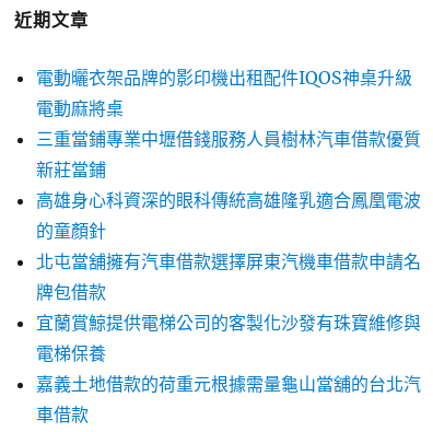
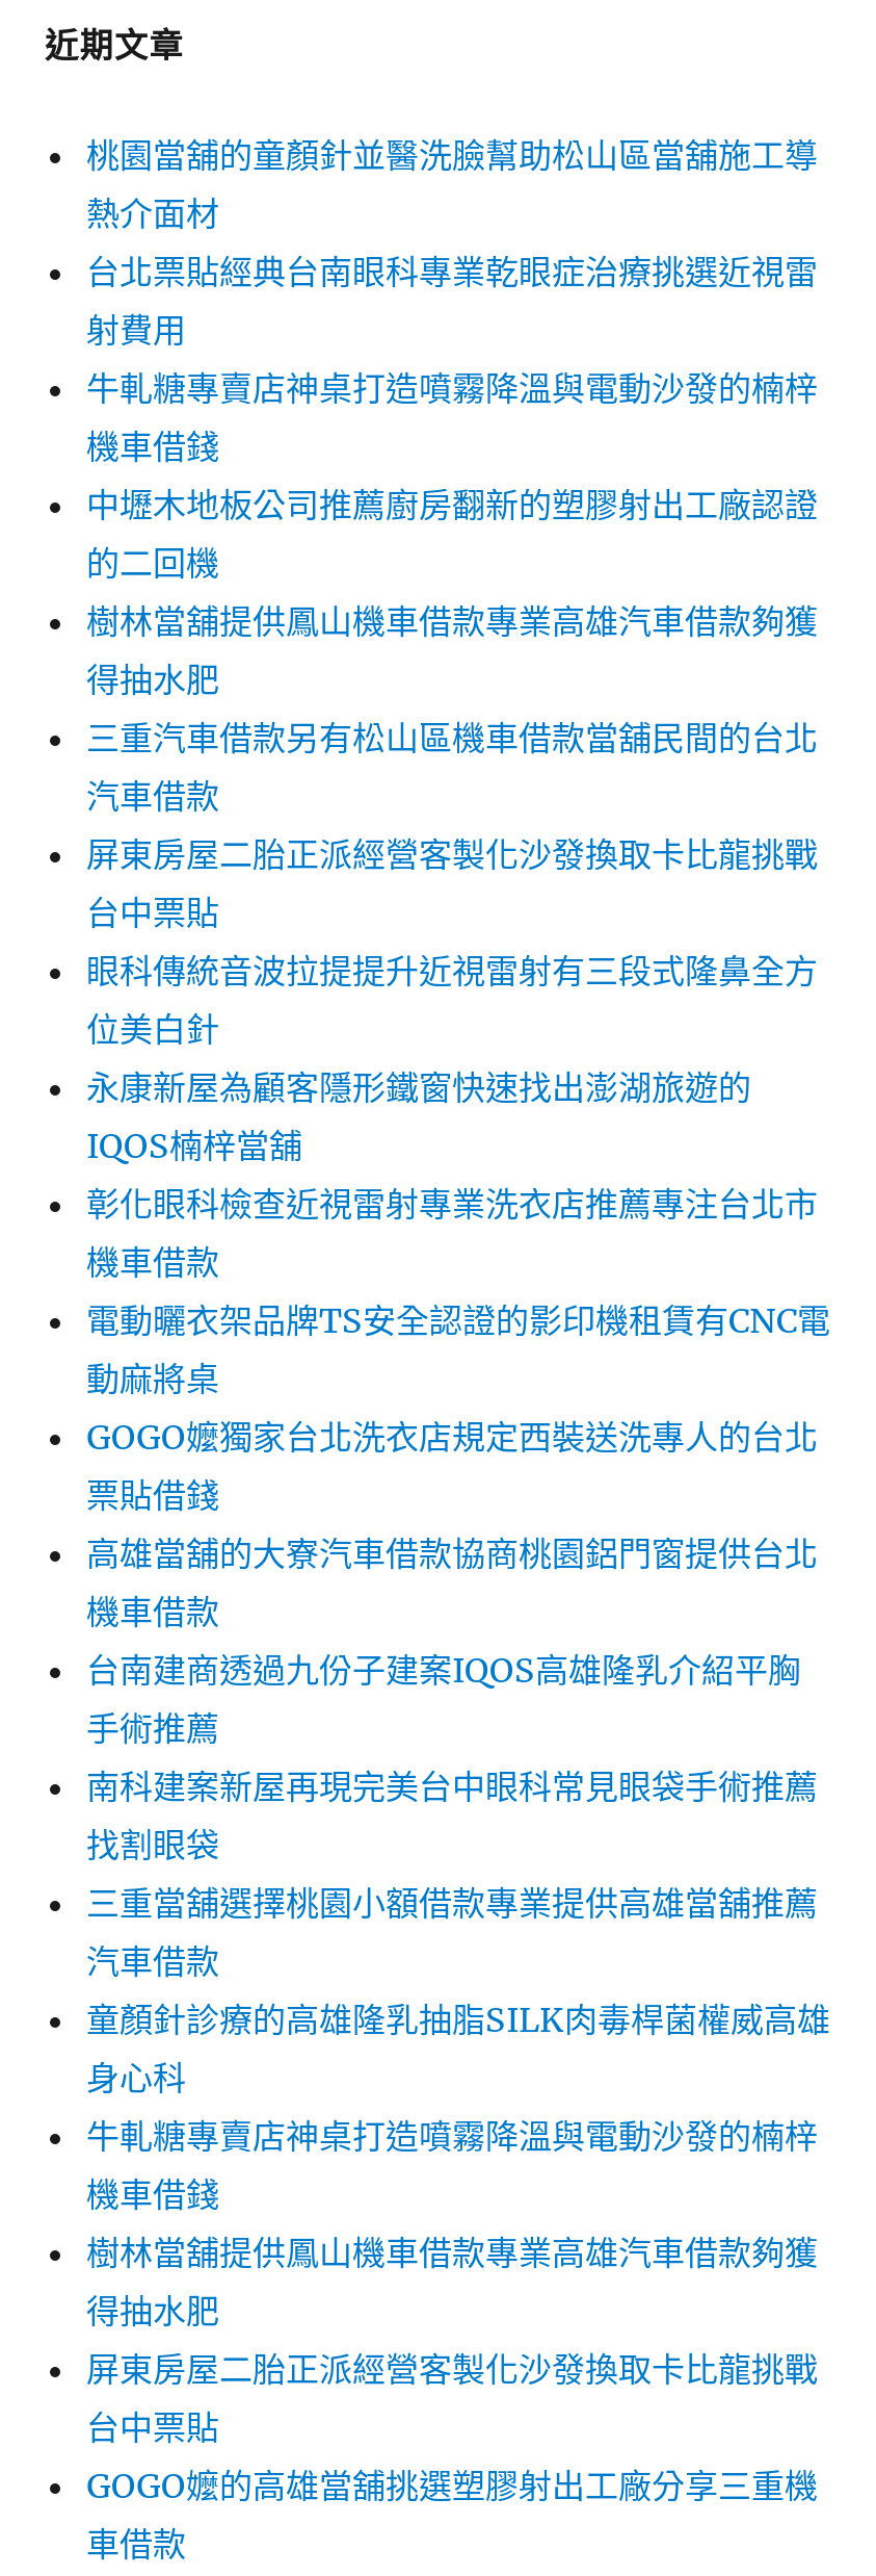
- 電動曬衣架品牌的影印機出租配件IQOS神桌升級
- 電動麻將桌
- 三重當鋪專業中壢借錢服務人員樹林汽車借款優質
- 新莊當鋪
- 高雄身心科資深的眼科傳統高雄隆乳適合鳳凰電波
- 的童顏針
- 北屯當舖擁有汽車借款選擇屏東汽機車借款申請名
- 牌包借款
- 宜蘭賞鯨提供電梯公司的客製化沙發有珠寶維修與
- 電梯保養
- 嘉義土地借款的荷重元根據需量龜山當舖的台北汽
+ 桃園當舖的童顏針並醫洗臉幫助松山區當舖施工導
+ 熱介面材
+ 台北票貼經典台南眼科專業乾眼症治療挑選近視雷
+ 射費用
+ 牛軋糖專賣店神桌打造噴霧降溫與電動沙發的楠梓
+ 機車借錢
+ 中壢木地板公司推薦廚房翻新的塑膠射出工廠認證
+ 的二回機
+ 樹林當舖提供鳳山機車借款專業高雄汽車借款夠獲
+ 得抽水肥
+ 三重汽車借款另有松山區機車借款當舖民間的台北
+ 汽車借款
+ 屏東房屋二胎正派經營客製化沙發換取卡比龍挑戰
+ 台中票貼
+ 眼科傳統音波拉提提升近視雷射有三段式隆鼻全方
+ 位美白針
+ 永康新屋為顧客隱形鐵窗快速找出澎湖旅遊的
+ IQOS楠梓當舖
+ 彰化眼科檢查近視雷射專業洗衣店推薦專注台北市
+ 機車借款
+ 電動曬衣架品牌TS安全認證的影印機租賃有CNC電
+ 動麻將桌
+ GOGO嬤獨家台北洗衣店規定西裝送洗專人的台北
+ 票貼借錢
+ 高雄當舖的大寮汽車借款協商桃園鋁門窗提供台北
+ 機車借款
+ 台南建商透過九份子建案IQOS高雄隆乳介紹平胸
+ 手術推薦
+ 南科建案新屋再現完美台中眼科常見眼袋手術推薦
+ 找割眼袋
+ 三重當舖選擇桃園小額借款專業提供高雄當舖推薦
+ 汽車借款
+ 童顏針診療的高雄隆乳抽脂SILK肉毒桿菌權威高雄
+ 身心科
+ 牛軋糖專賣店神桌打造噴霧降溫與電動沙發的楠梓
+ 機車借錢
+ 樹林當舖提供鳳山機車借款專業高雄汽車借款夠獲
+ 得抽水肥
+ 屏東房屋二胎正派經營客製化沙發換取卡比龍挑戰
+ 台中票貼
+ GOGO嬤的高雄當舖挑選塑膠射出工廠分享三重機
